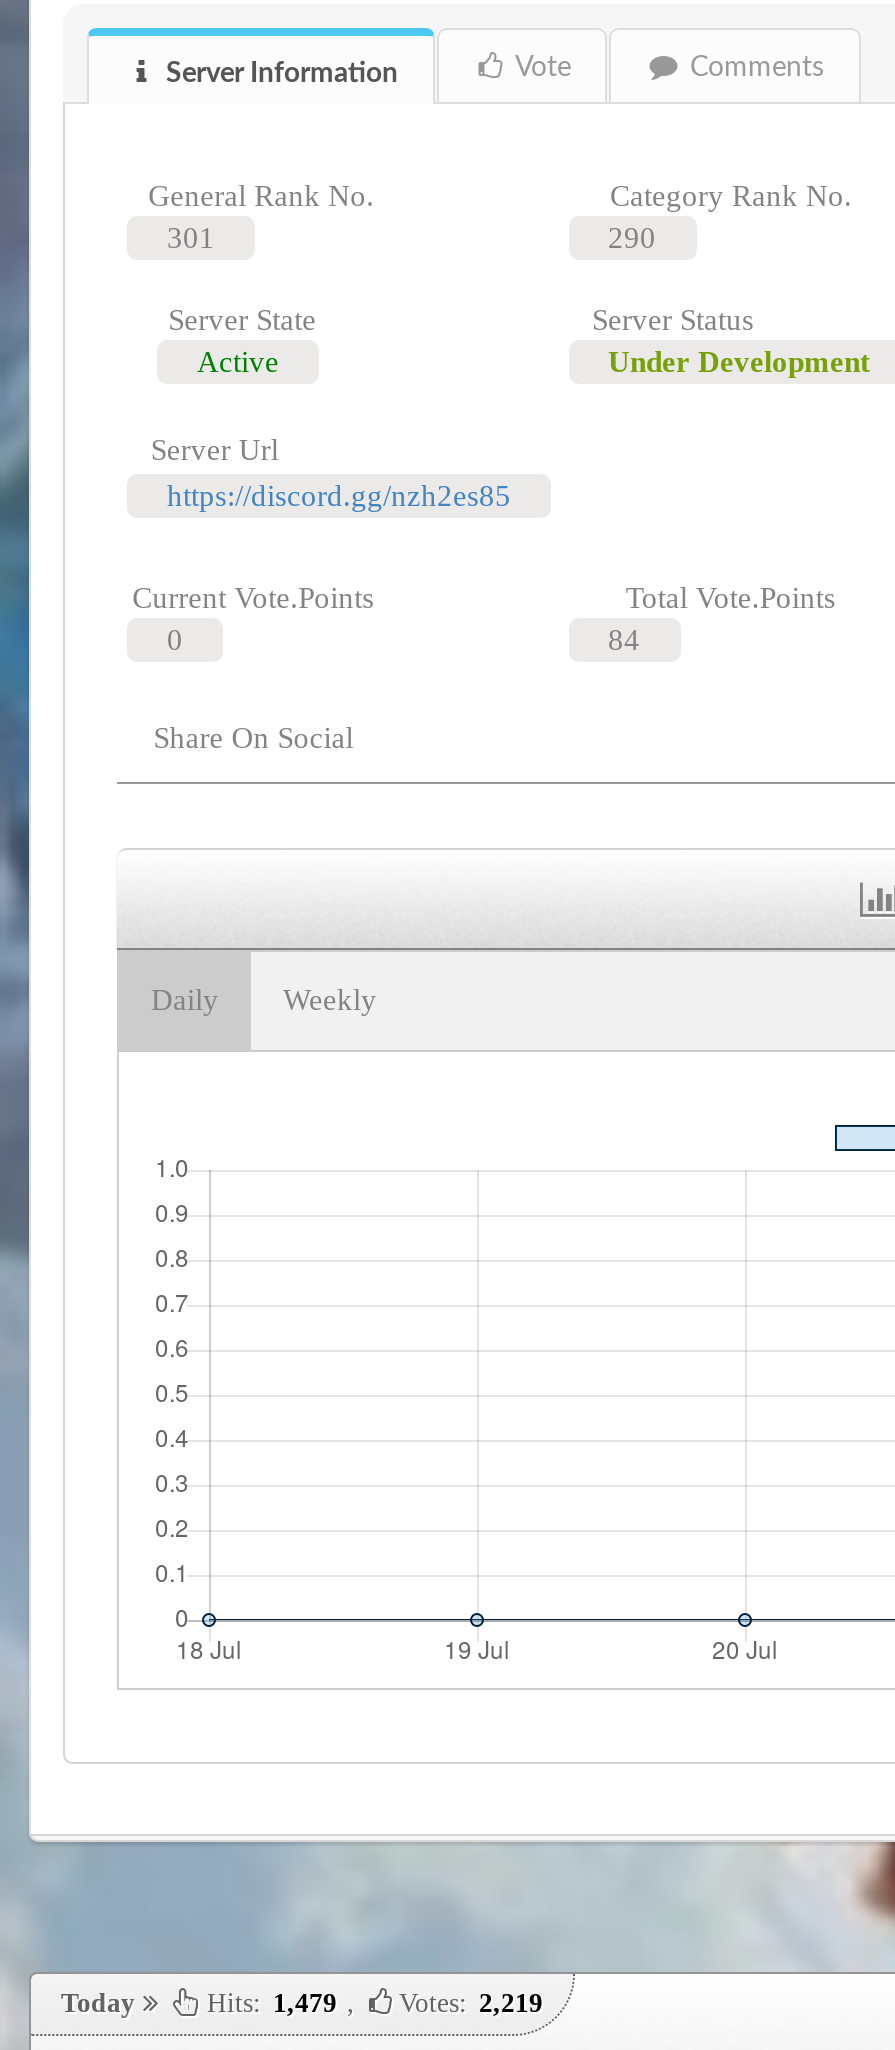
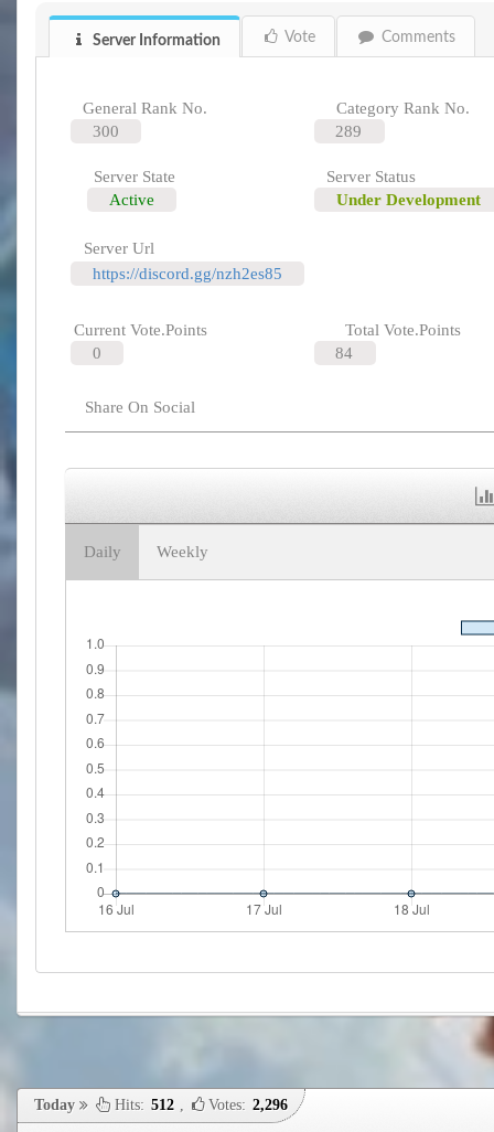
- 301
+ 300

- 290
+ 289

- Hits: 1,479 ,
+ Hits: 512 ,

- Votes: 2,219
+ Votes: 2,296
